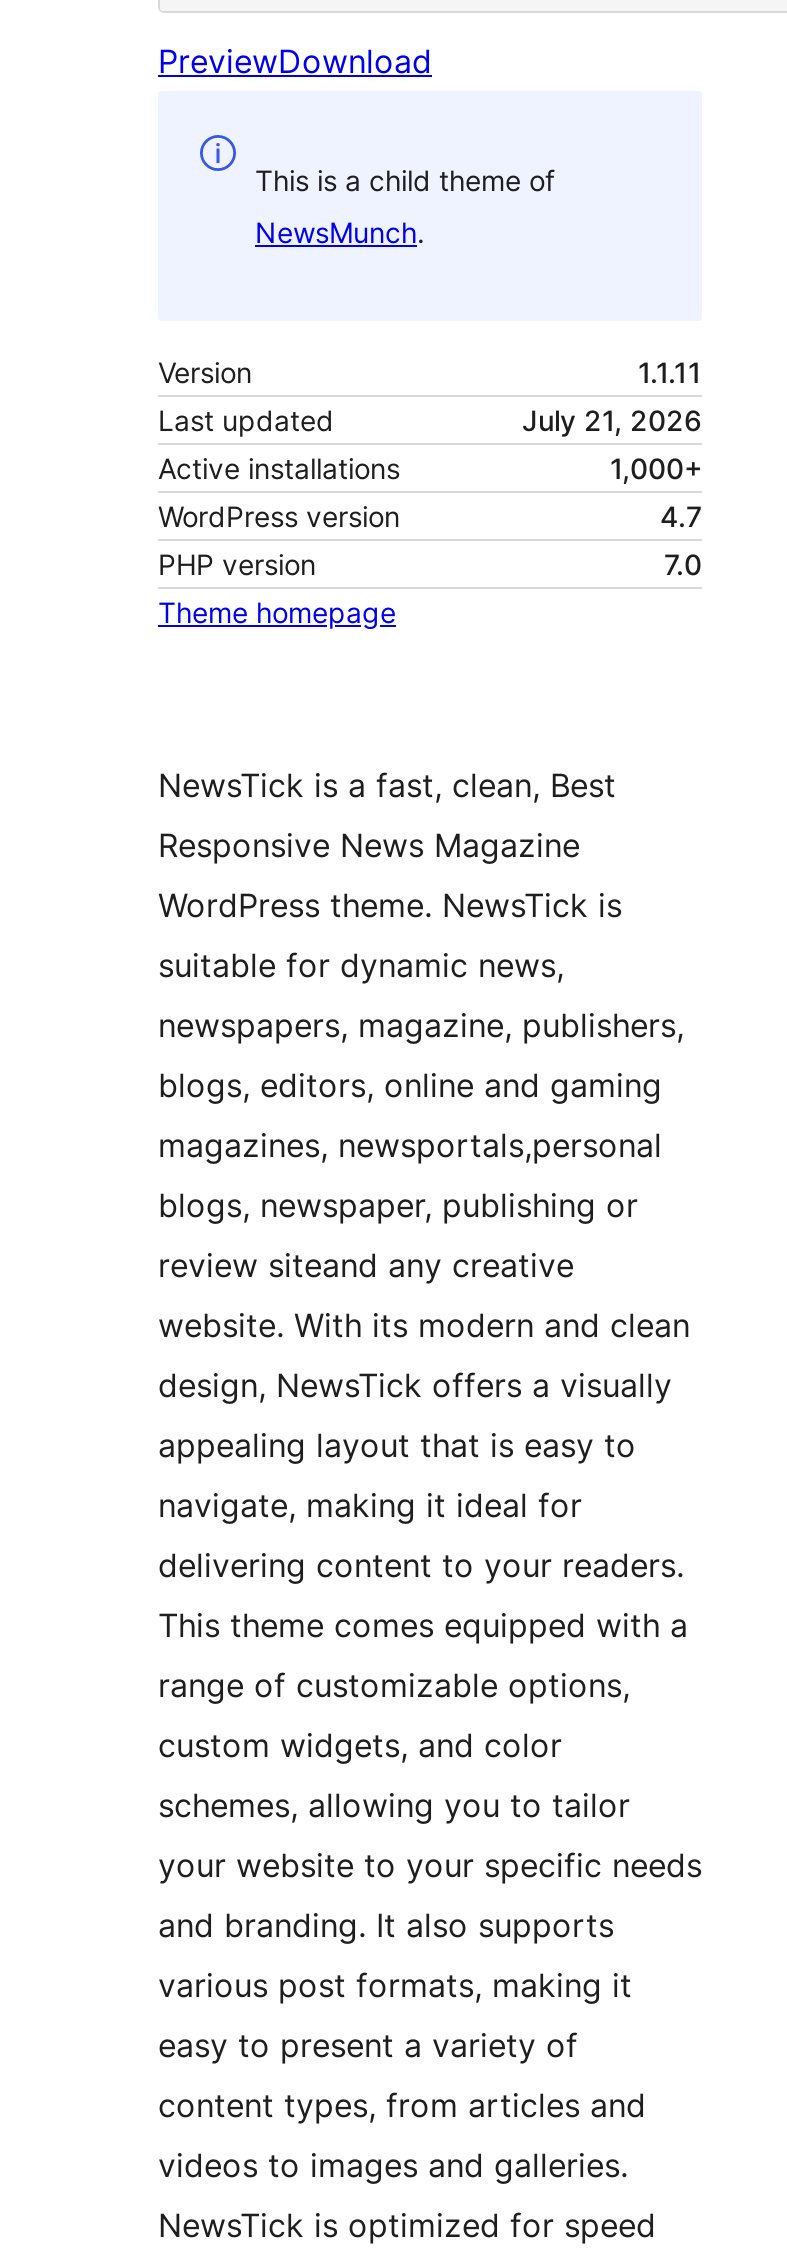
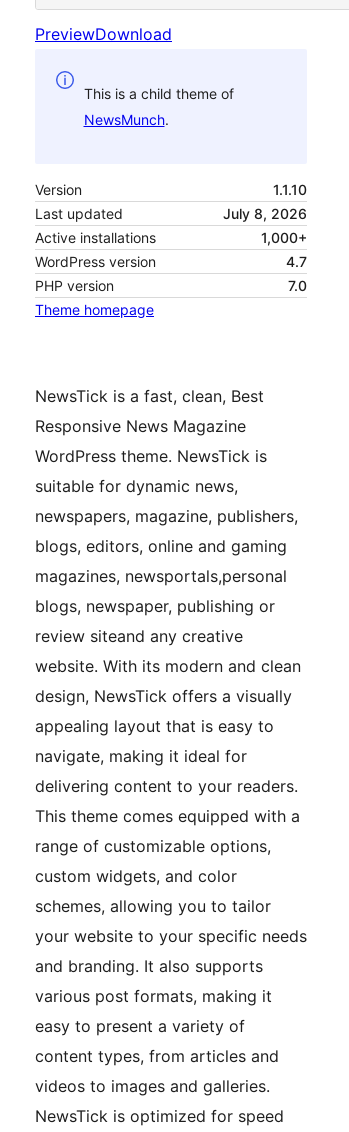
- 1.1.11
+ 1.1.10

- July 21, 2026
+ July 8, 2026
